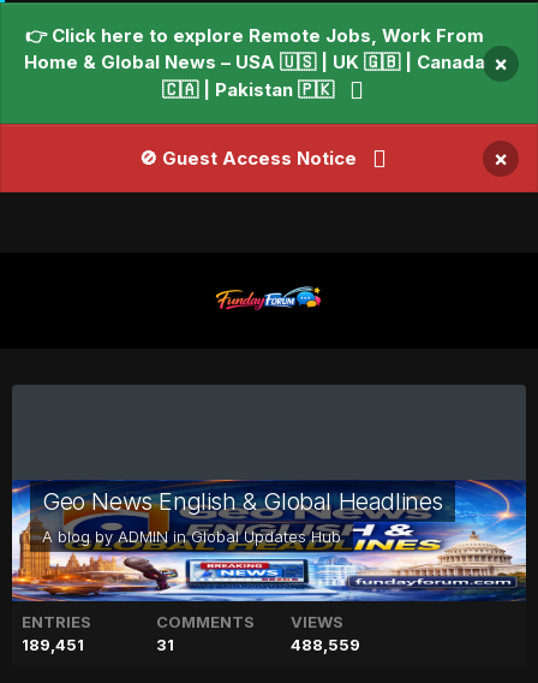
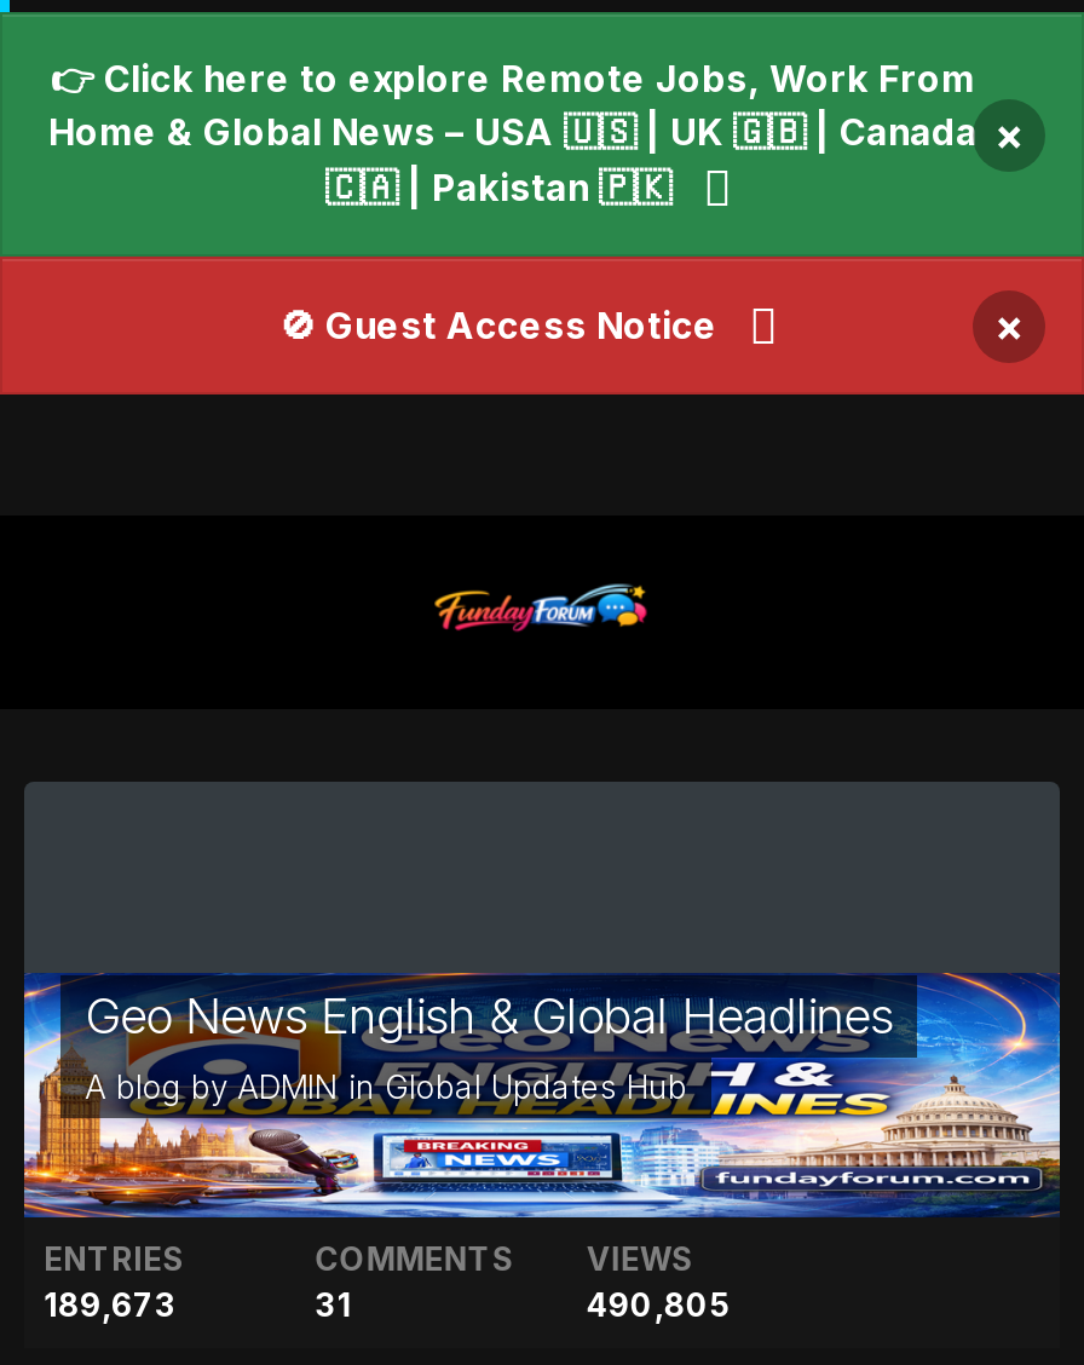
- 189,451
+ 189,673

- 488,559
+ 490,805
